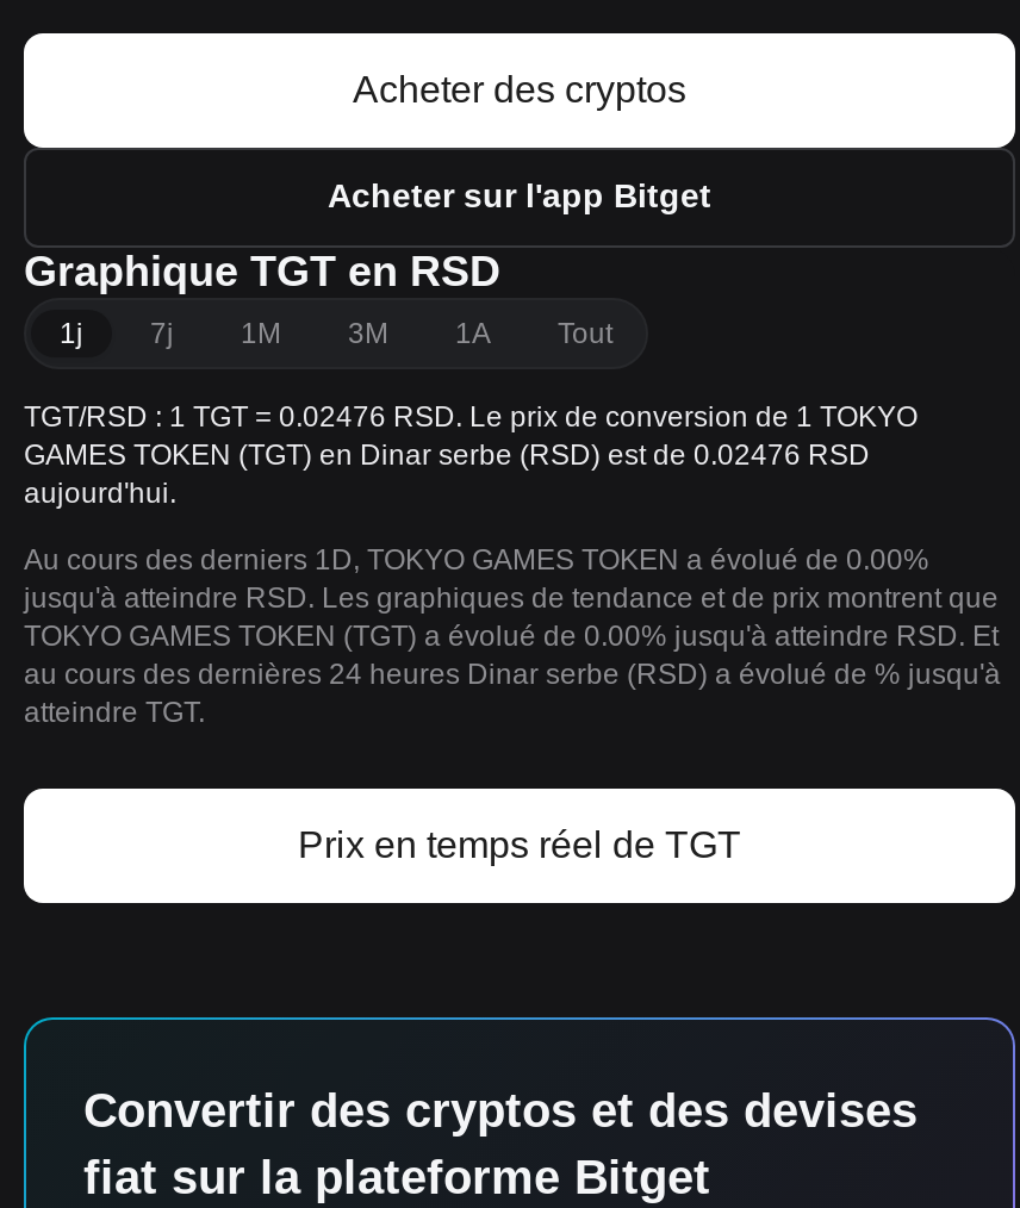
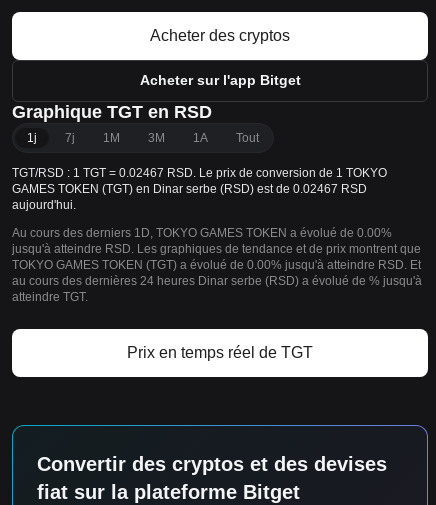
- TGT/RSD : 1 TGT = 0.02476 RSD. Le prix de conversion de 1 TOKYO
+ TGT/RSD : 1 TGT = 0.02467 RSD. Le prix de conversion de 1 TOKYO

- GAMES TOKEN (TGT) en Dinar serbe (RSD) est de 0.02476 RSD
+ GAMES TOKEN (TGT) en Dinar serbe (RSD) est de 0.02467 RSD
